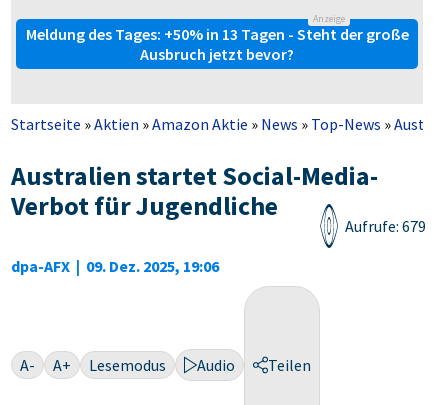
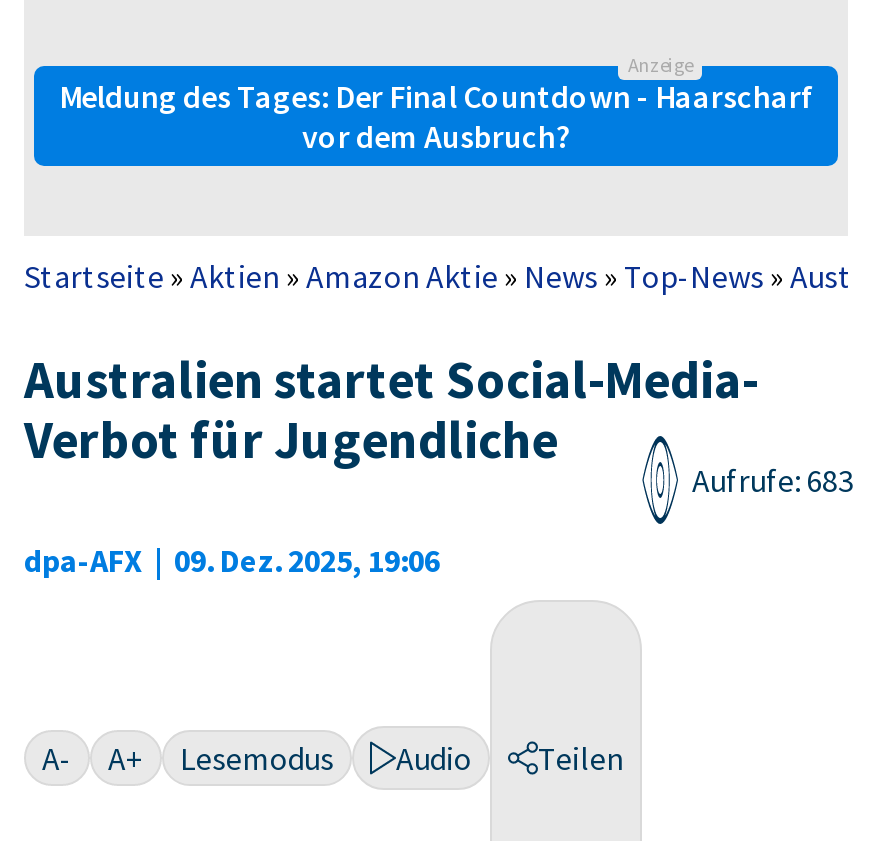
- Meldung des Tages: +50% in 13 Tagen - Steht der große
- Ausbruch jetzt bevor?
+ Meldung des Tages: Der Final Countdown - Haarscharf
+ vor dem Ausbruch?

- Aufrufe: 679
+ Aufrufe: 683
